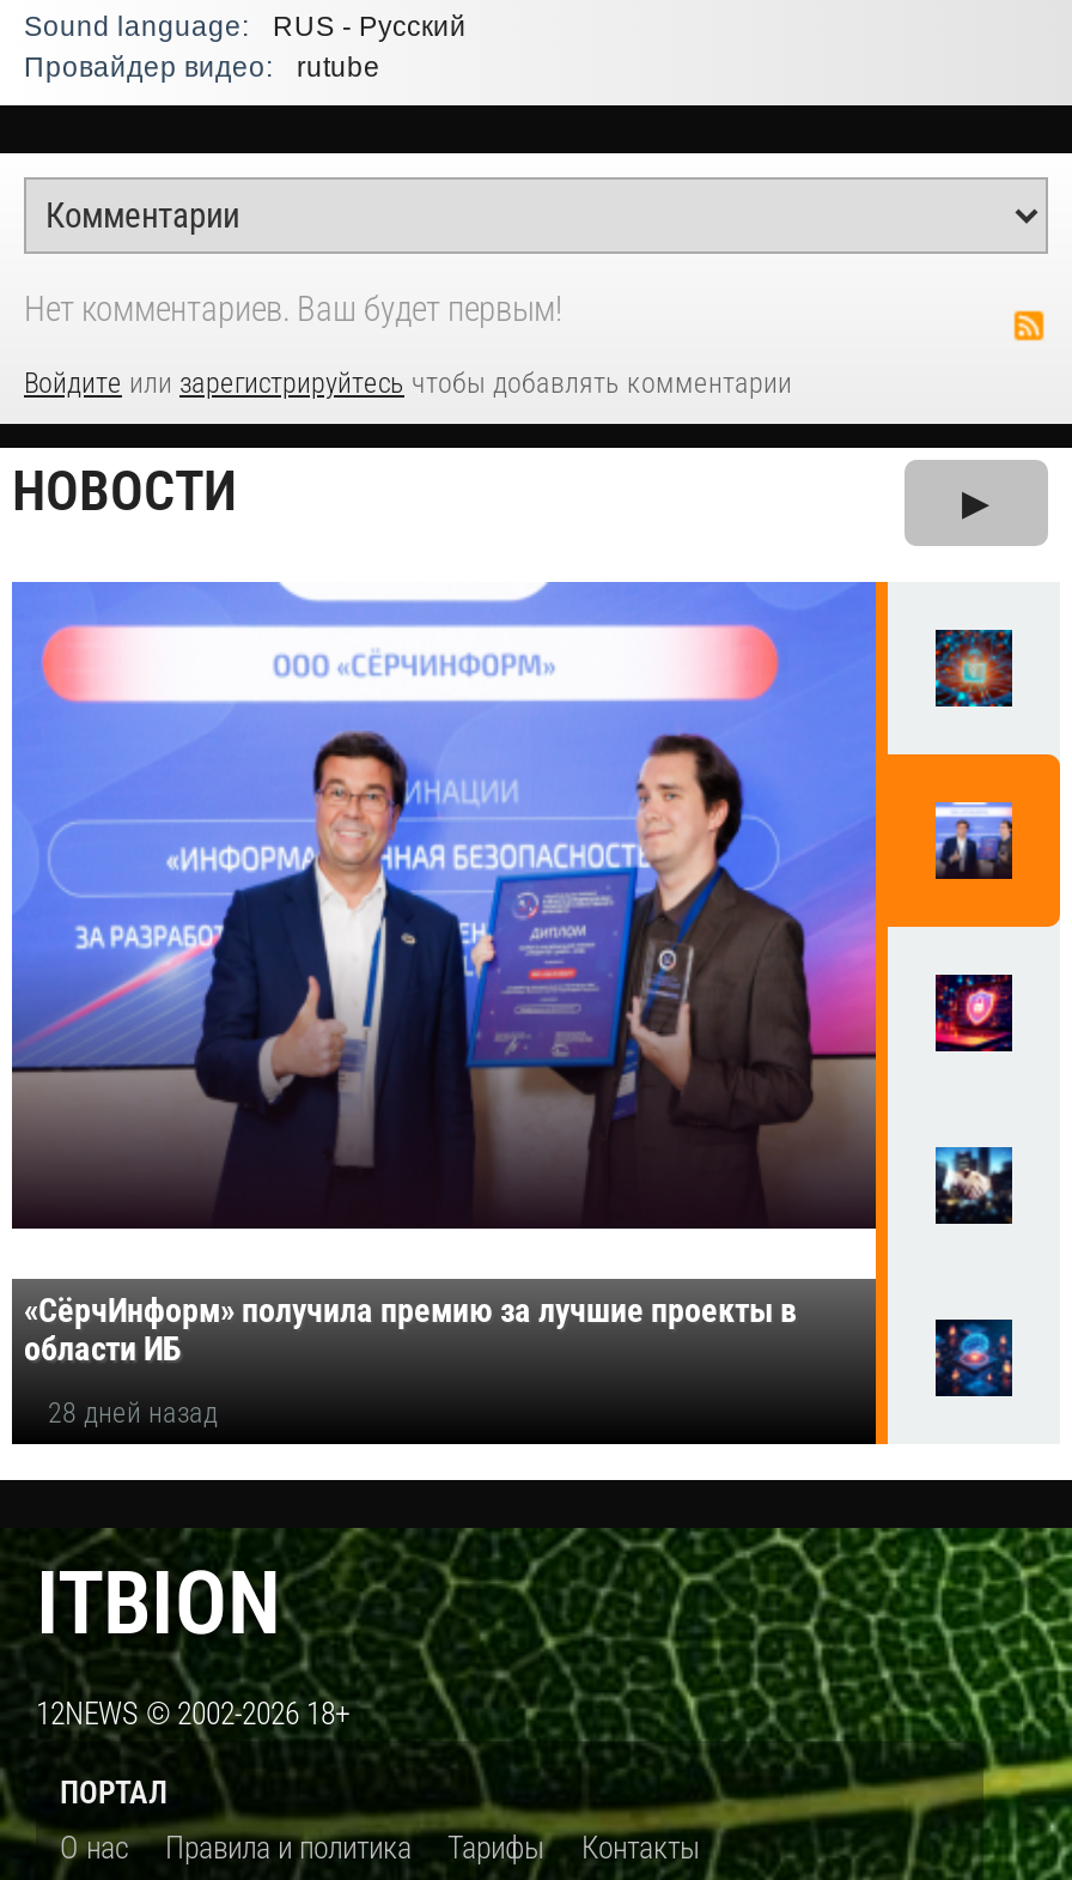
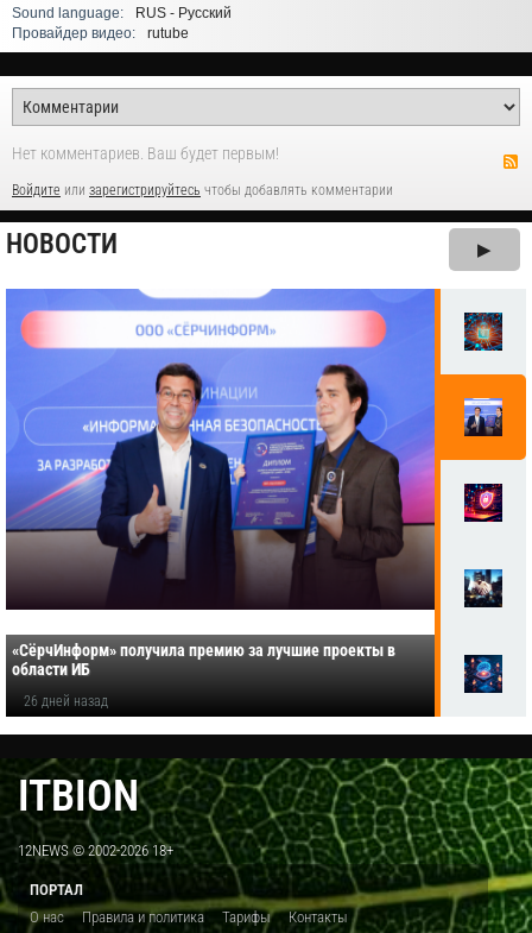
- 28 дней назад
+ 26 дней назад
